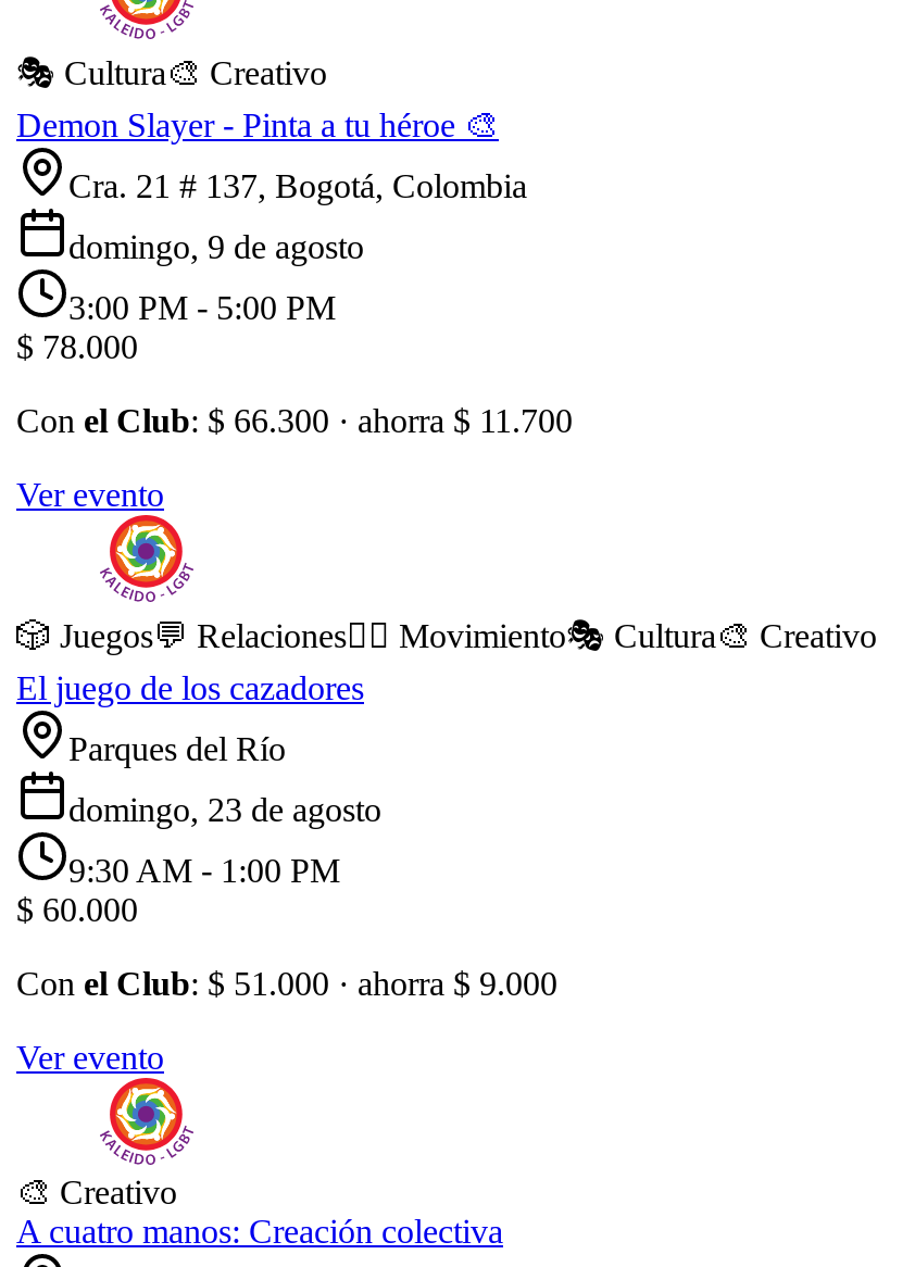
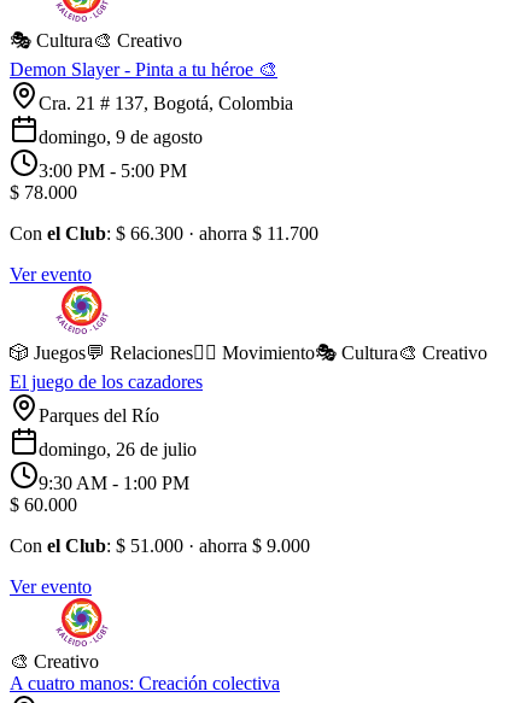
- domingo, 23 de agosto
+ domingo, 26 de julio
